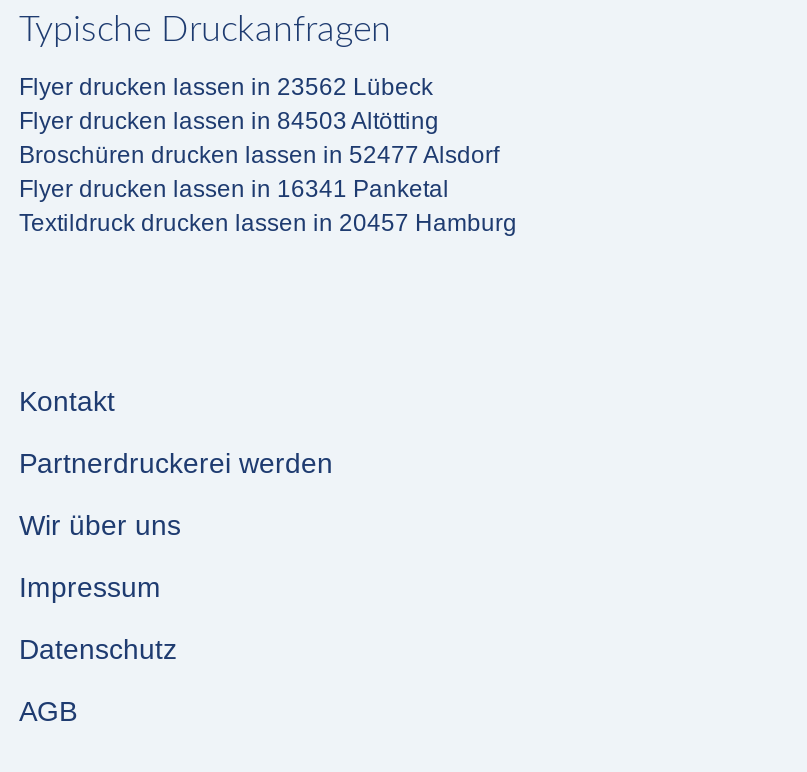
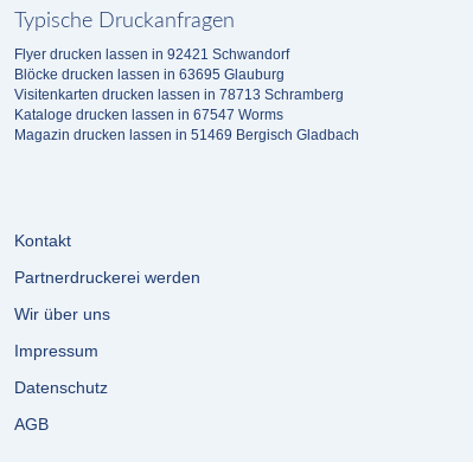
- Flyer drucken lassen in 23562 Lübeck
- Flyer drucken lassen in 84503 Altötting
- Broschüren drucken lassen in 52477 Alsdorf
- Flyer drucken lassen in 16341 Panketal
- Textildruck drucken lassen in 20457 Hamburg
+ Flyer drucken lassen in 92421 Schwandorf
+ Blöcke drucken lassen in 63695 Glauburg
+ Visitenkarten drucken lassen in 78713 Schramberg
+ Kataloge drucken lassen in 67547 Worms
+ Magazin drucken lassen in 51469 Bergisch Gladbach
